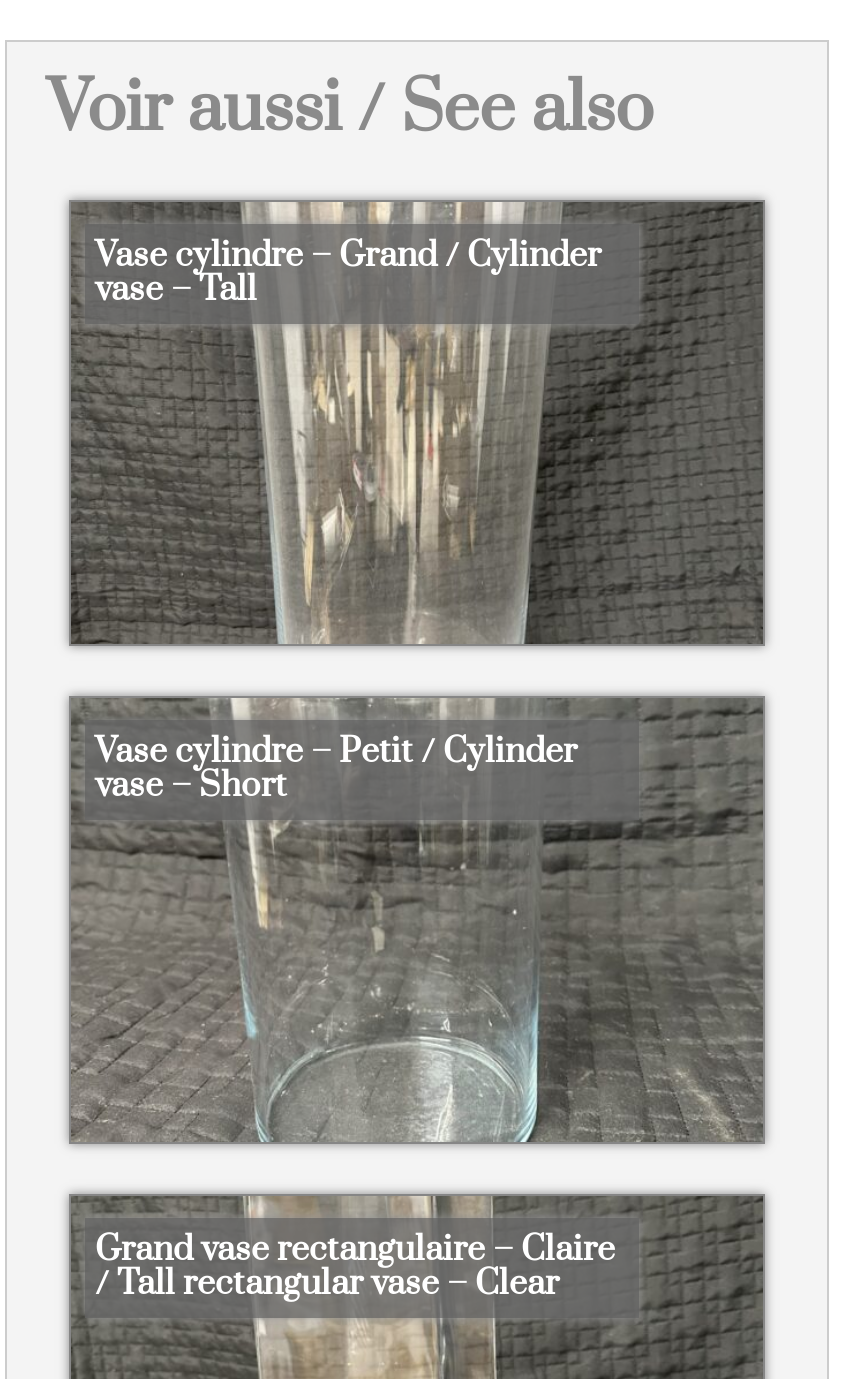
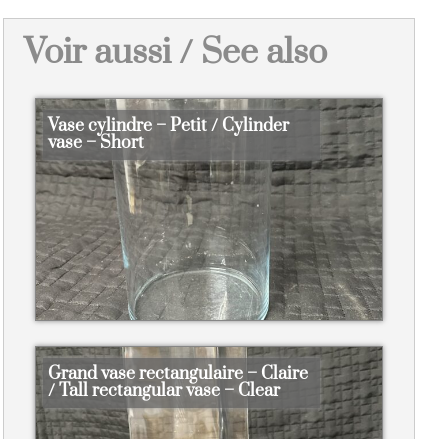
- [image]
- Vase cylindre – Grand / Cylinder
- vase – Tall
